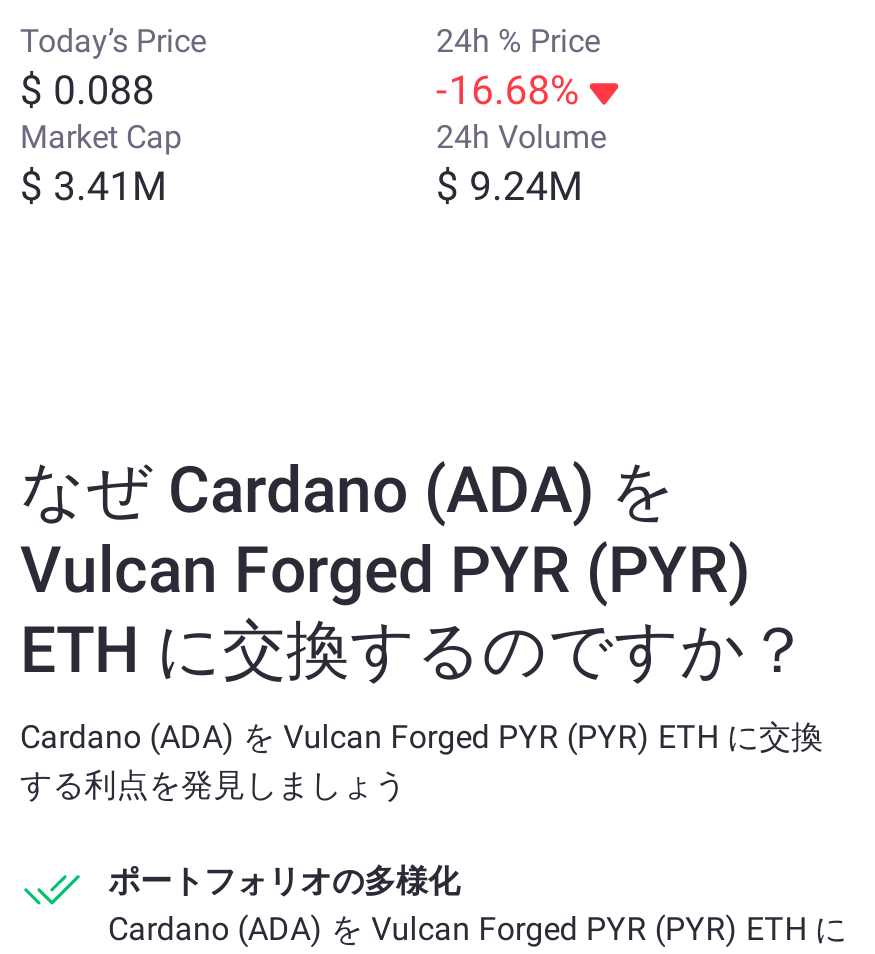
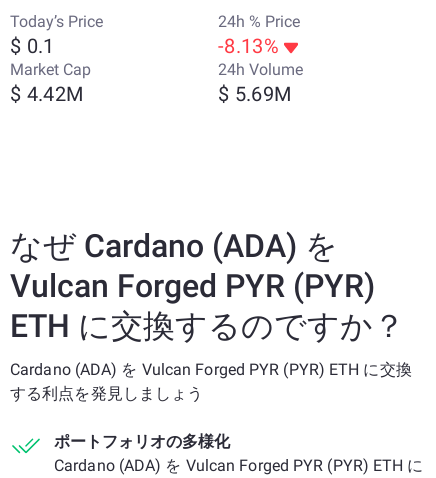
- $ 0.088
+ $ 0.1

- -16.68%
+ -8.13%

- $ 3.41M
+ $ 4.42M

- $ 9.24M
+ $ 5.69M
